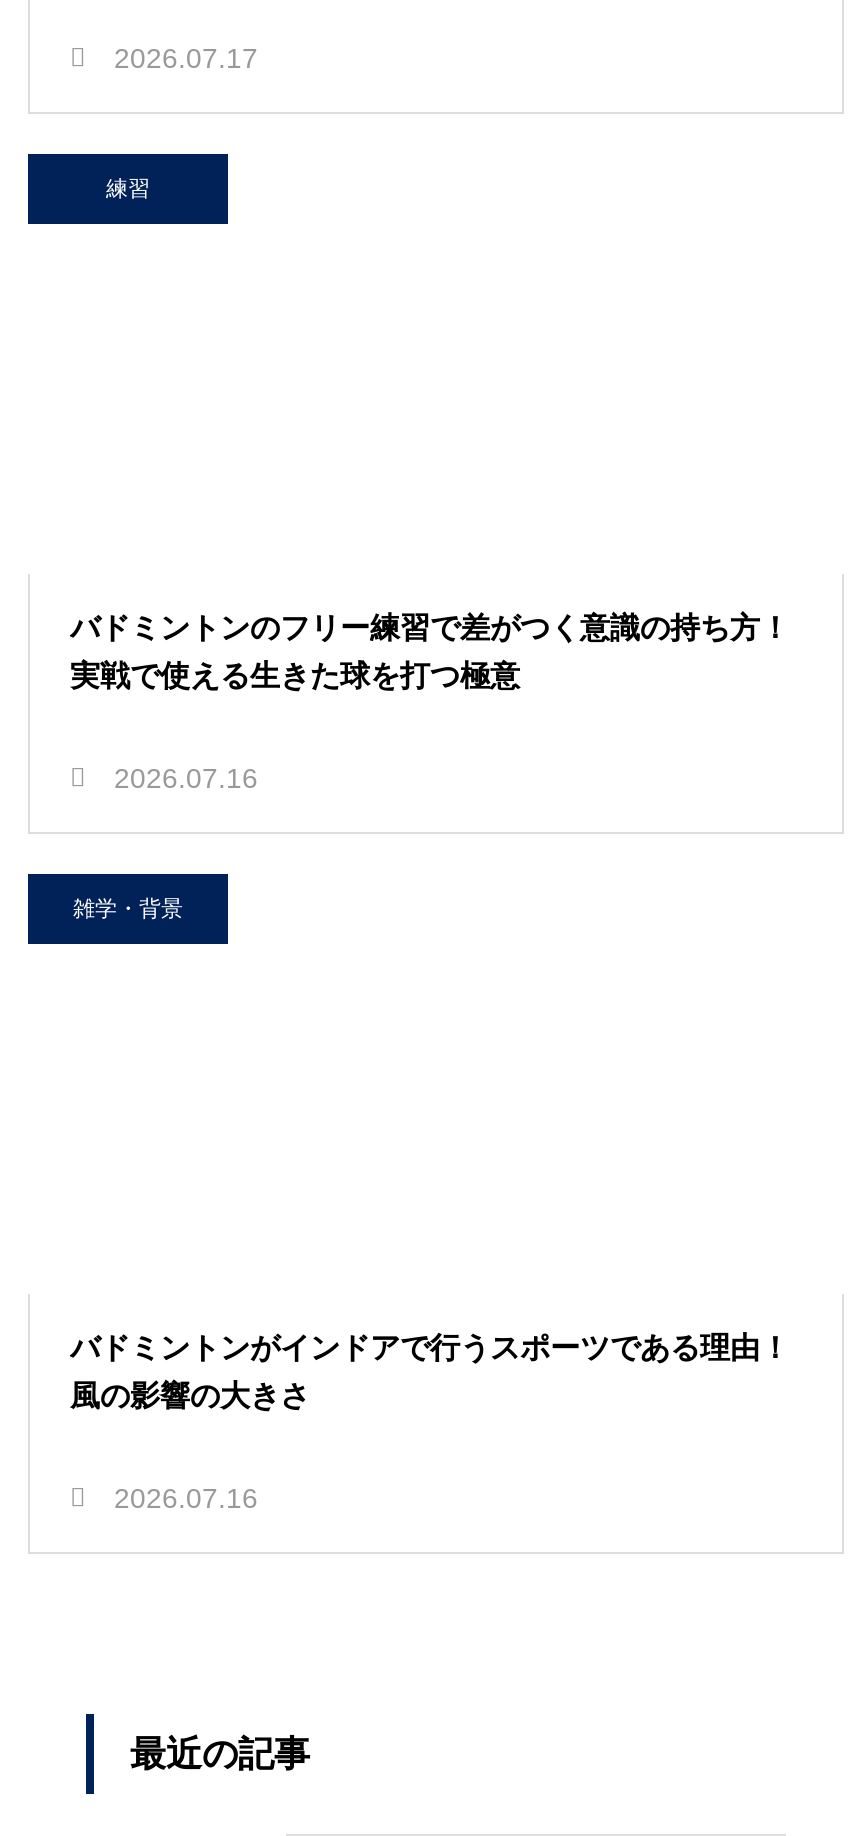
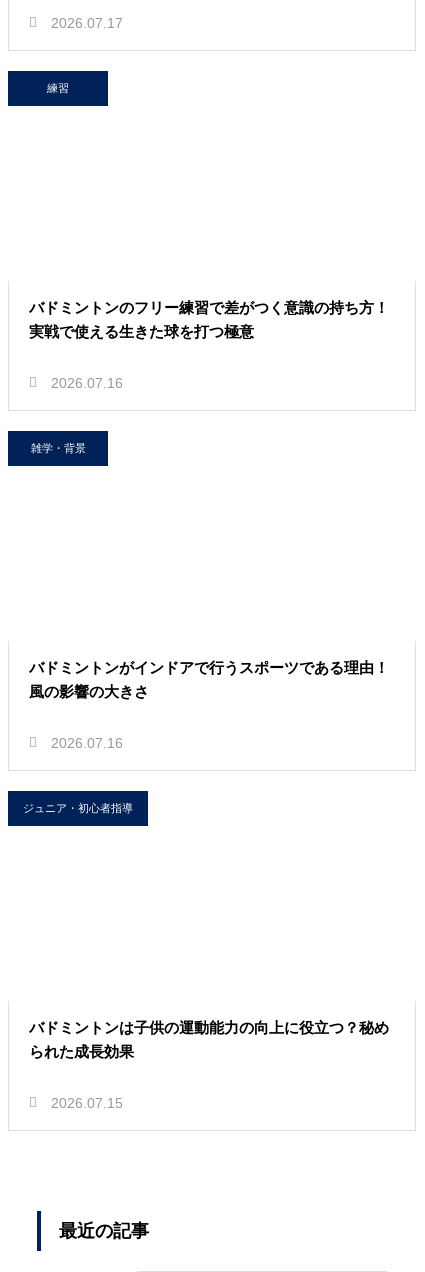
+ [image]
+ ジュニア・初心者指導

+ バドミントンは子供の運動能力の向上に役立つ？秘め
+ られた成長効果
+ 2026.07.15
